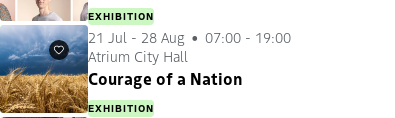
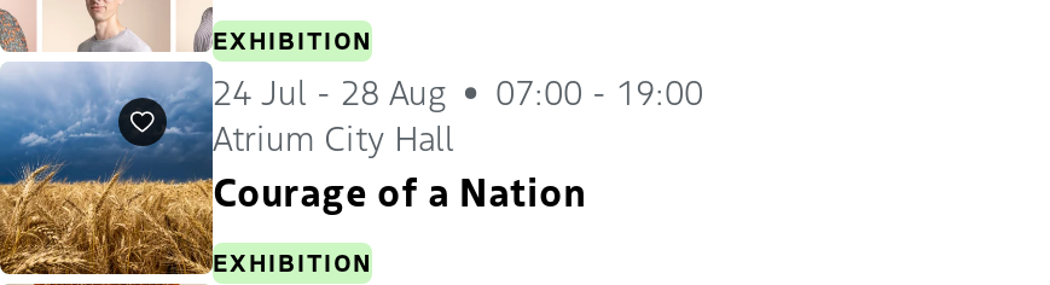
- 21 Jul - 28 Aug 07:00 - 19:00
+ 24 Jul - 28 Aug 07:00 - 19:00
